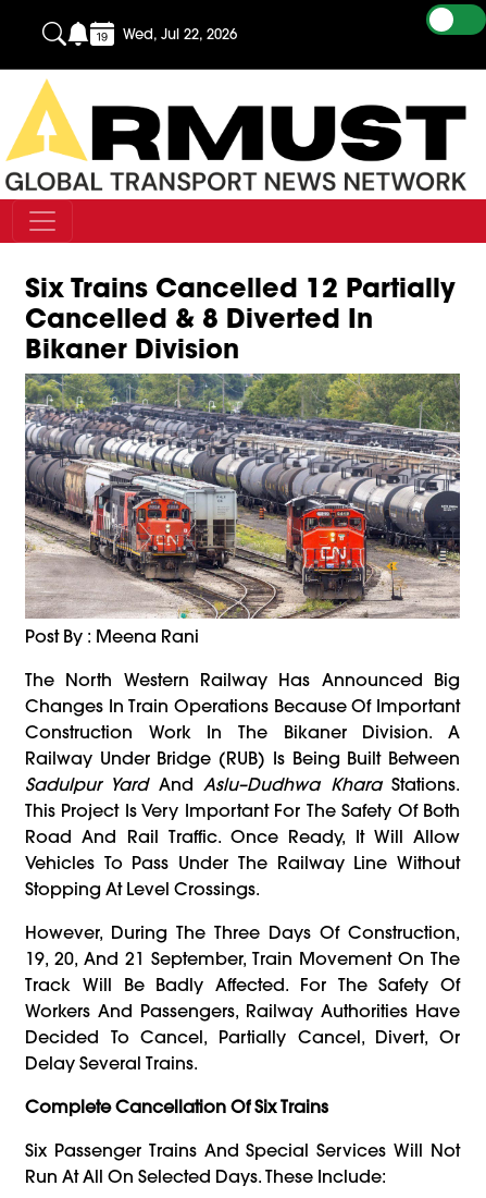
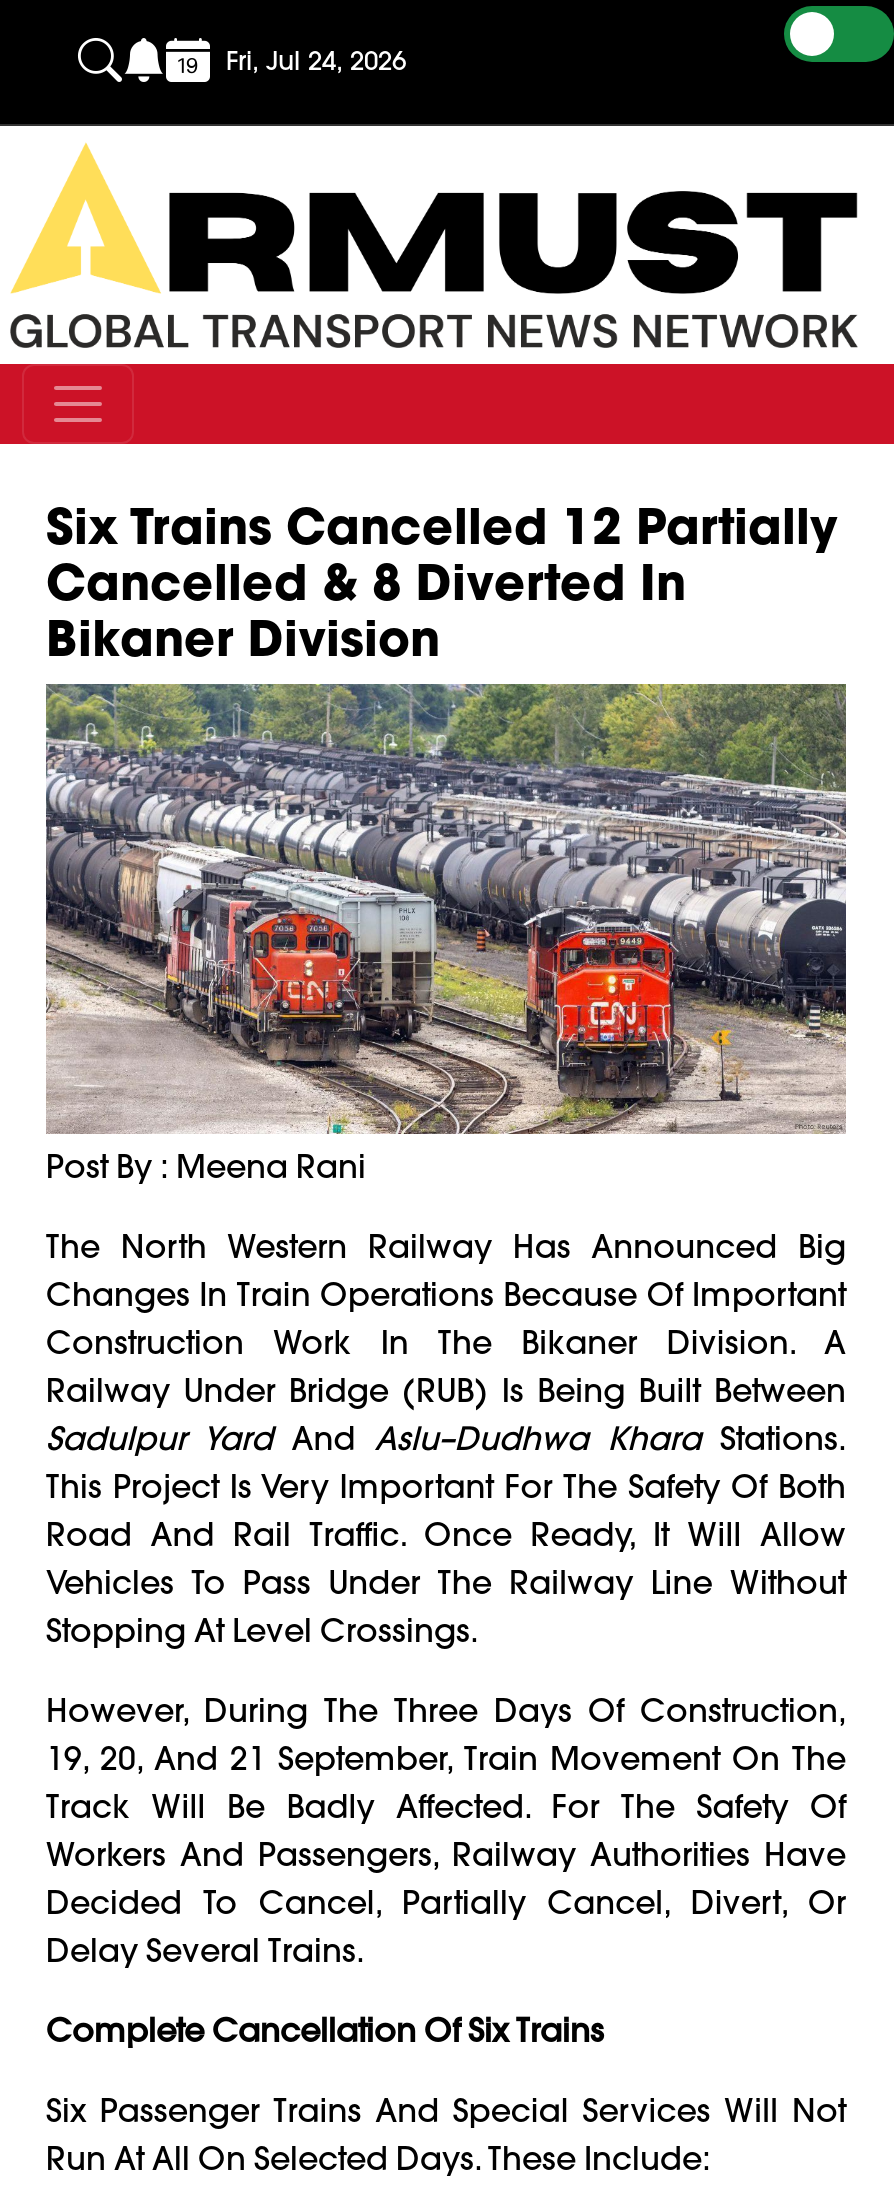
- Wed, Jul 22, 2026
+ Fri, Jul 24, 2026
